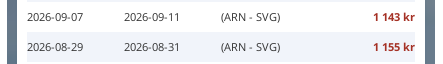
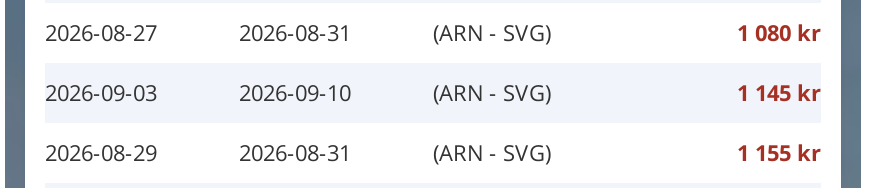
- 2026-09-07
+ 2026-08-27

- 2026-09-11
+ 2026-08-31

- 1 143 kr
+ 1 080 kr
+ 2026-09-03
+ 2026-09-10
+ (ARN - SVG)
+ 1 145 kr
